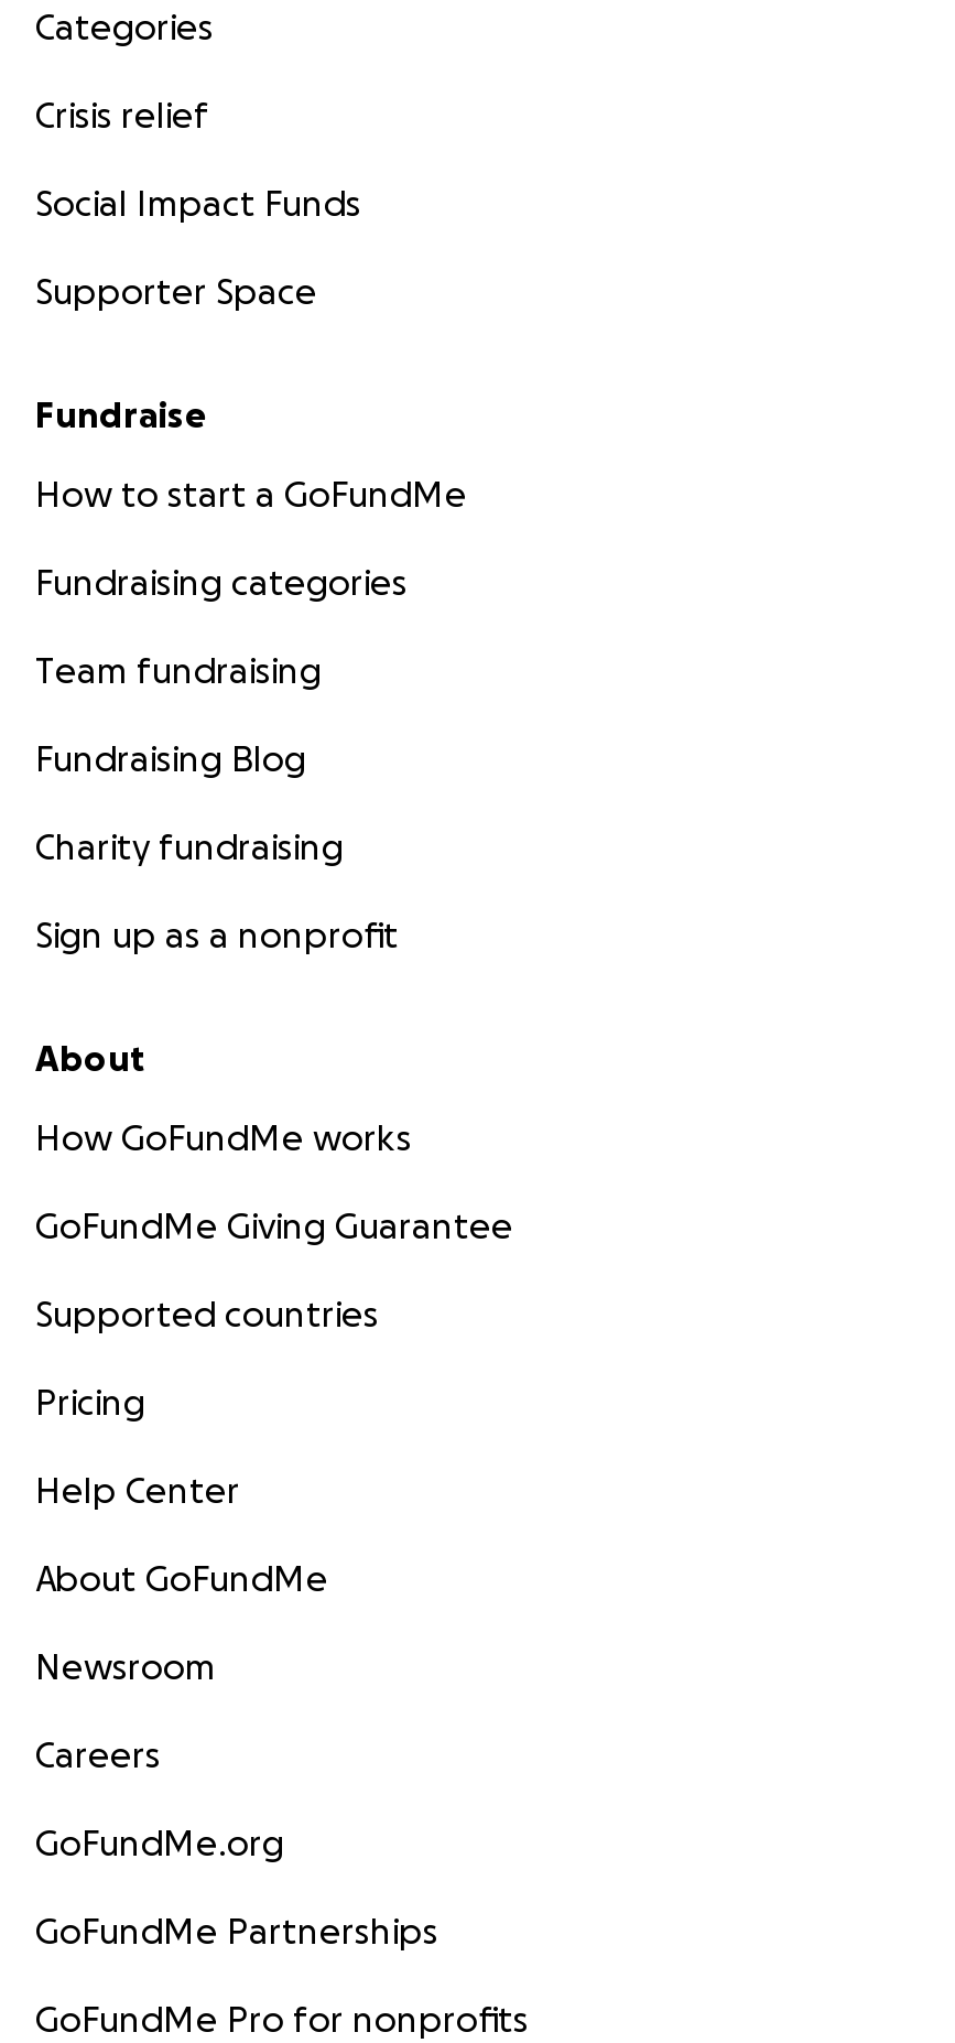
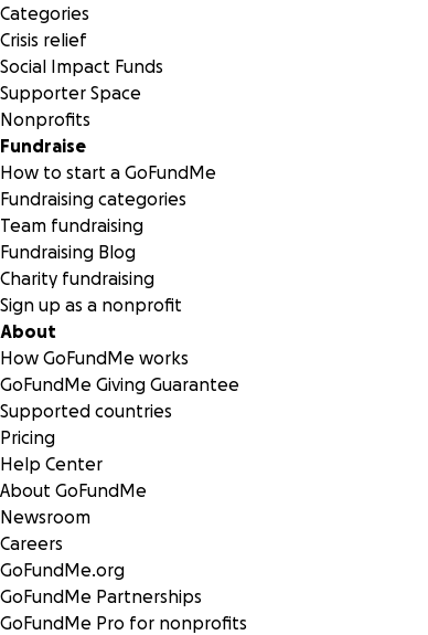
+ Nonprofits
